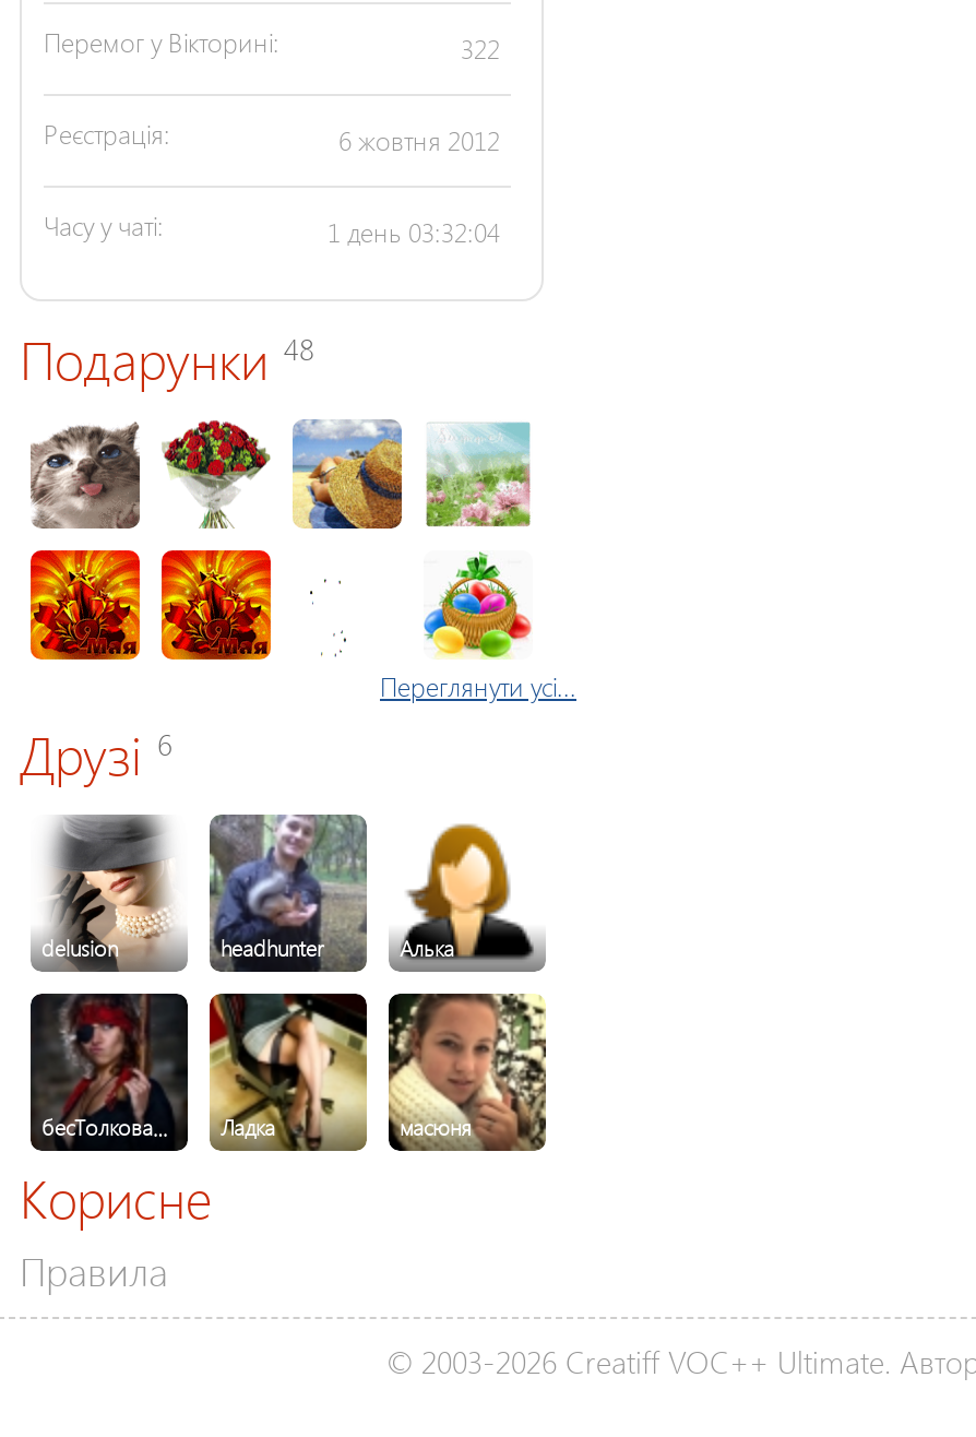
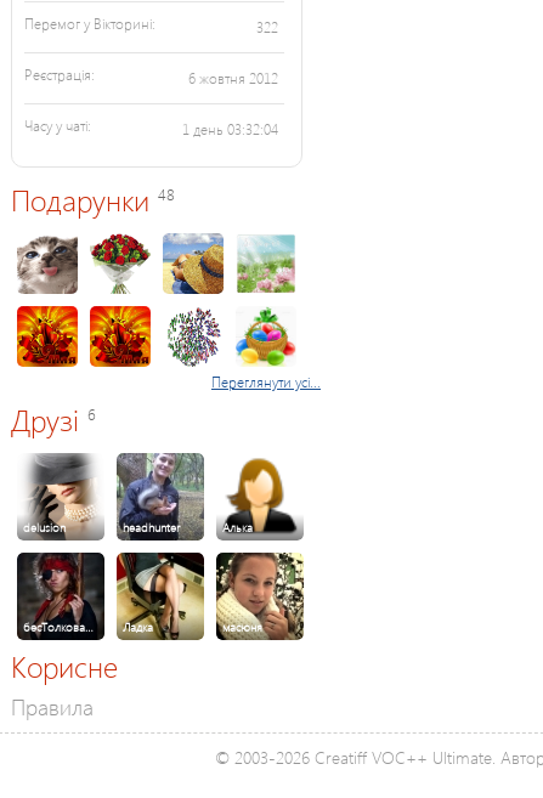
+ [image]
